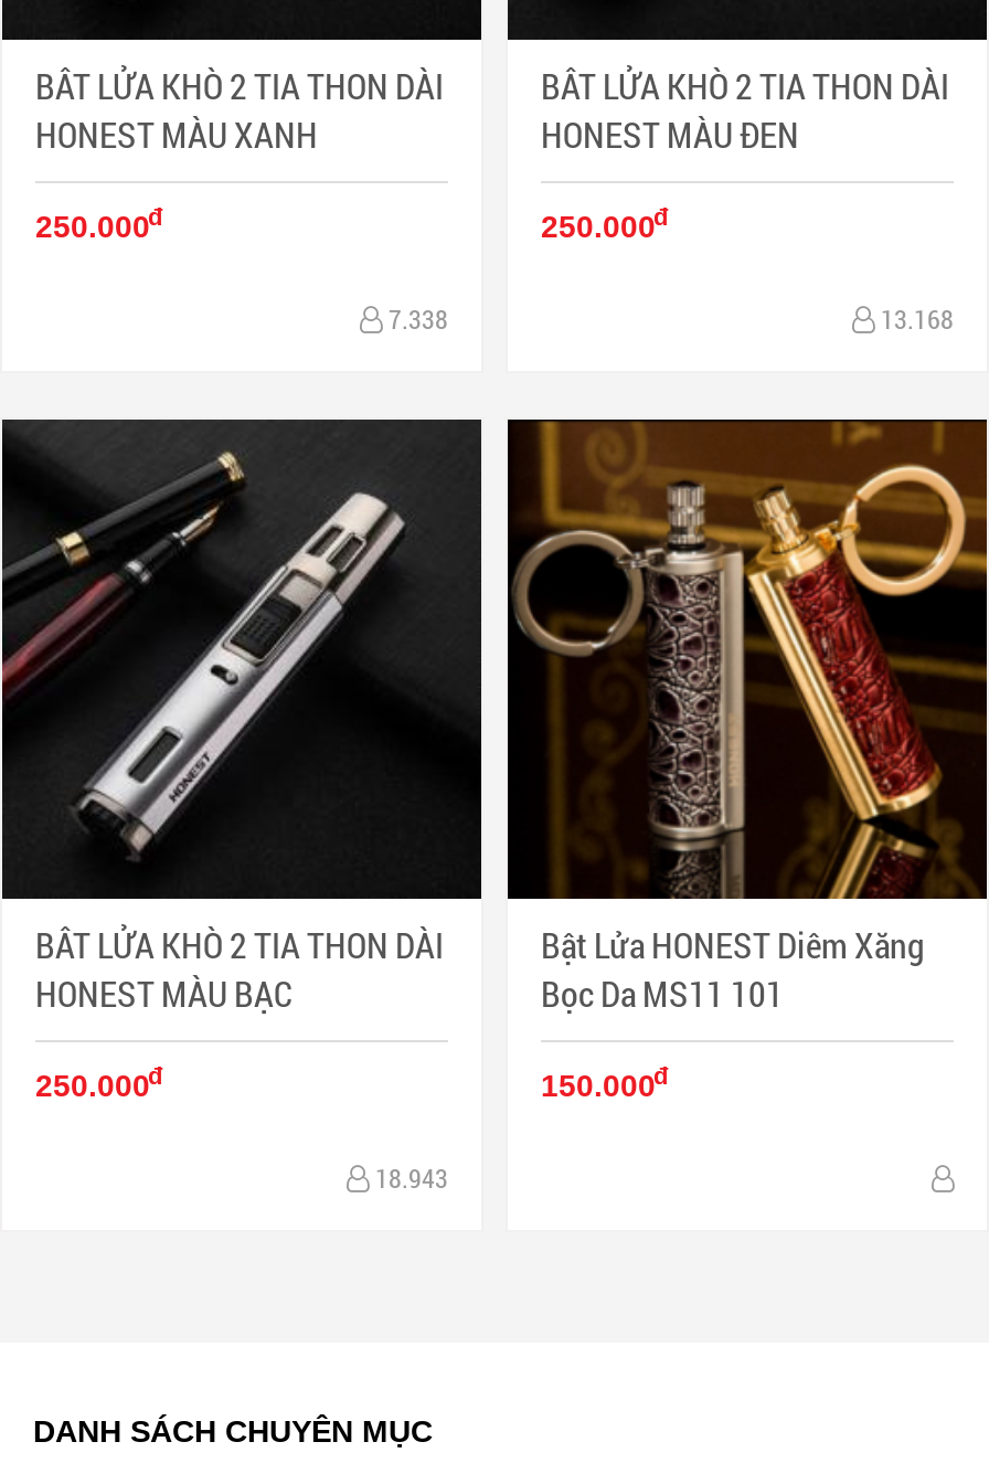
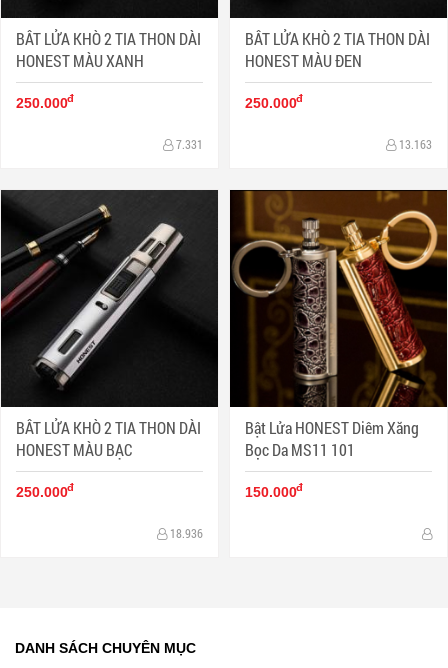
- 7.338
+ 7.331

- 13.168
+ 13.163

- 18.943
+ 18.936
